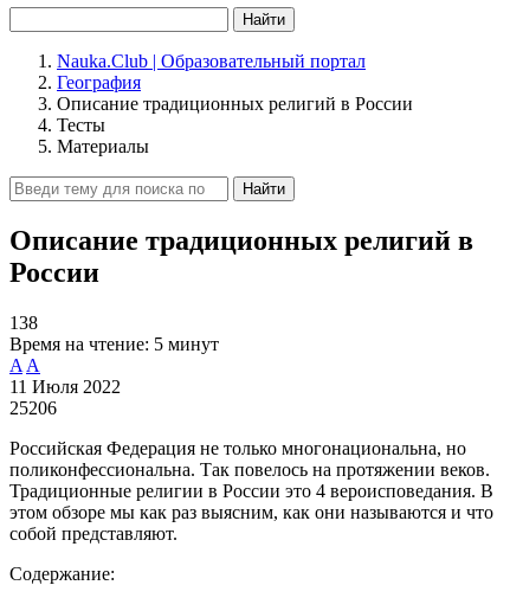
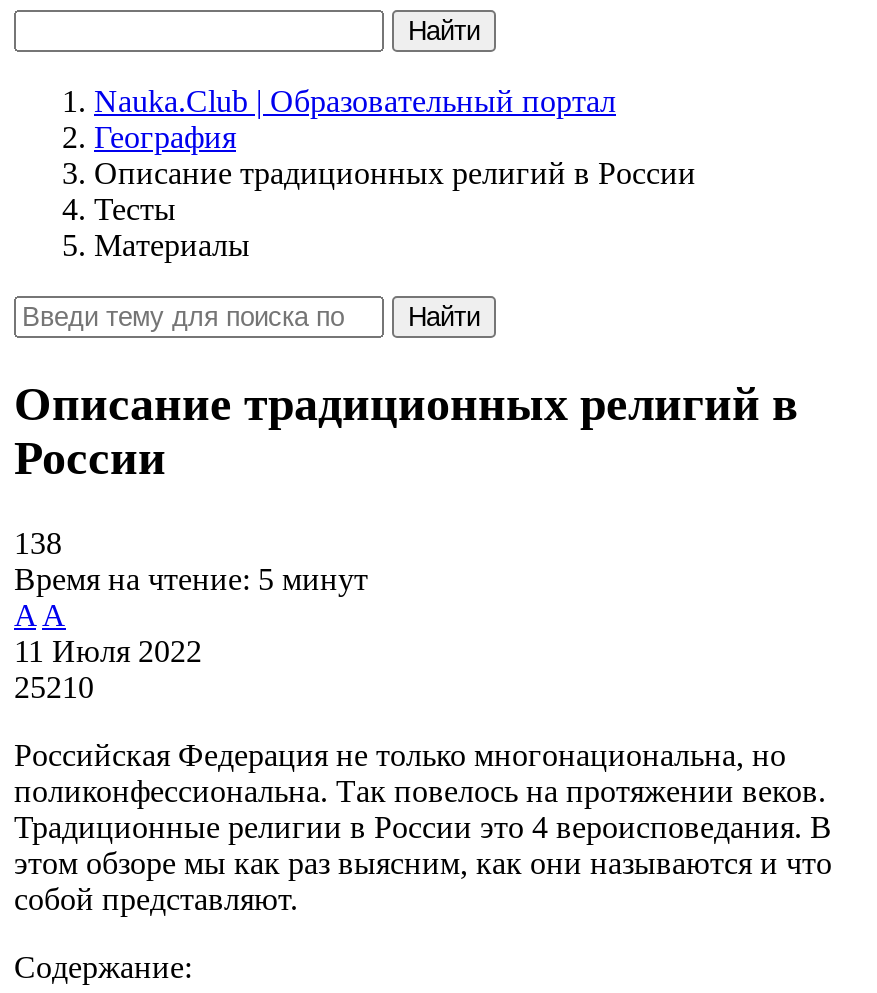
- 25206
+ 25210
